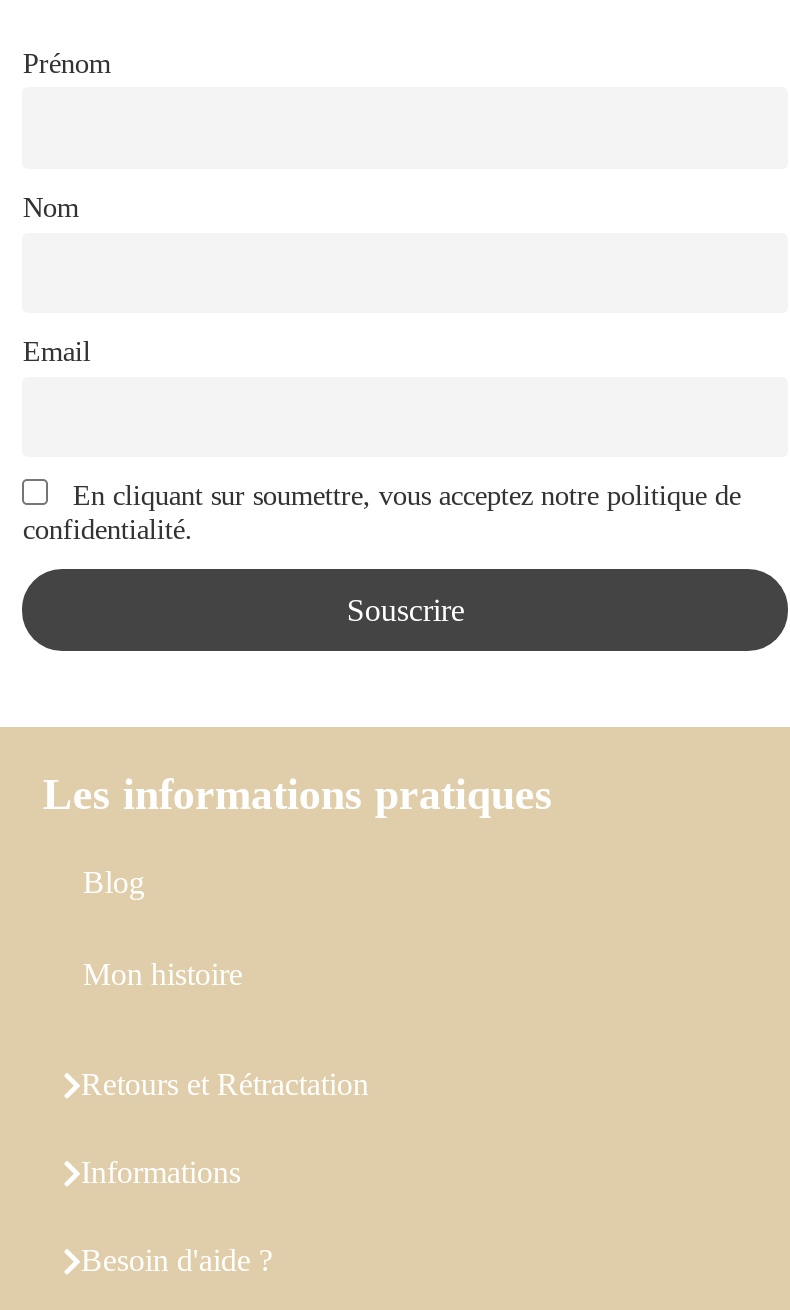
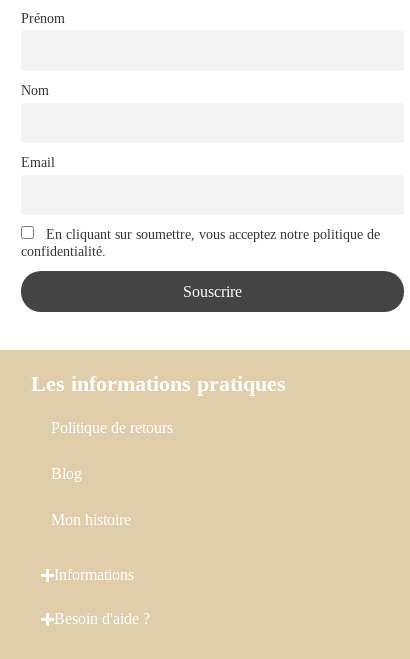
+ Politique de retours

moved down: Blog | Mon histoire

- Retours et Rétractation
